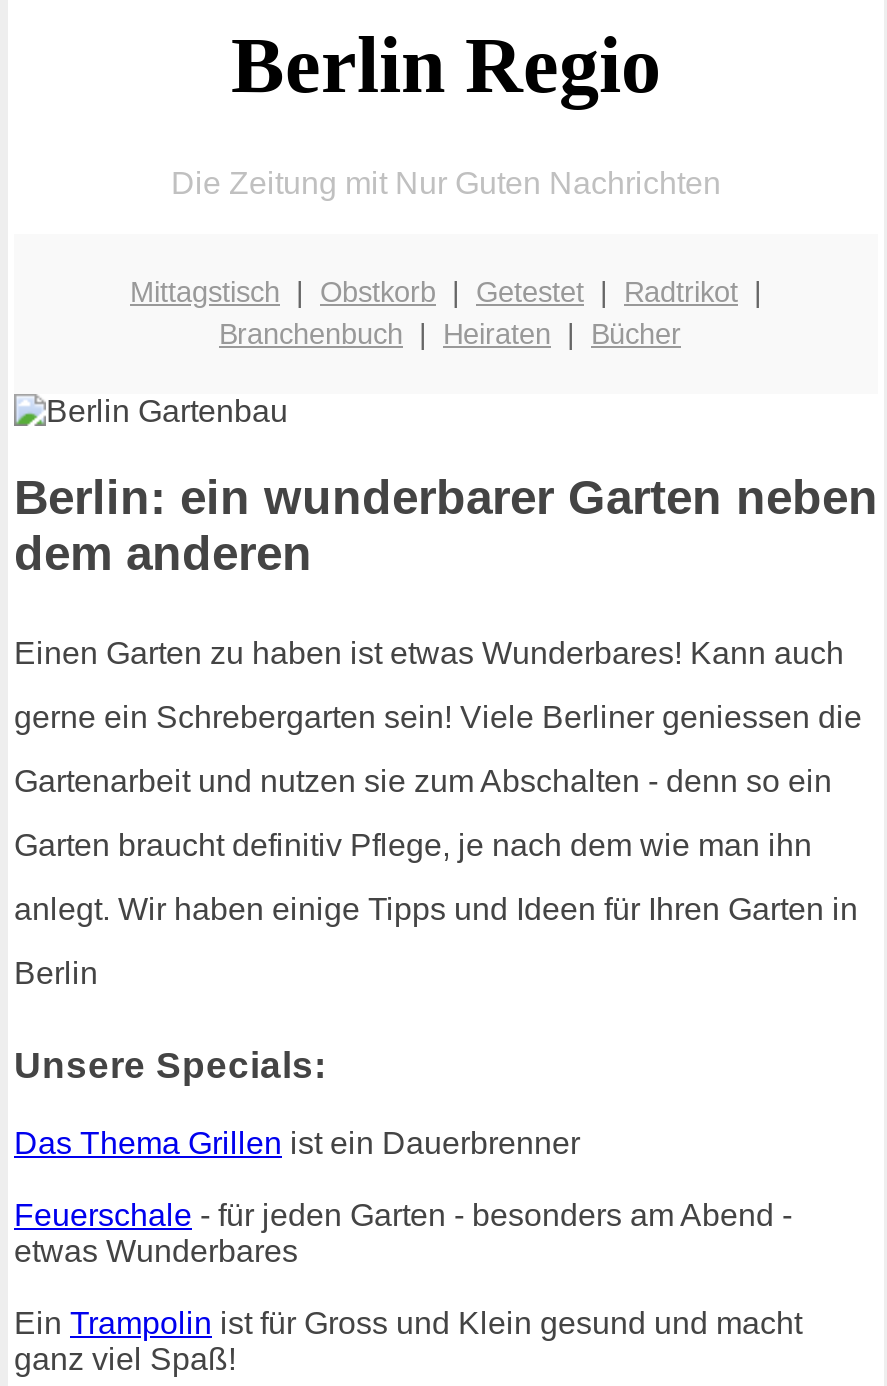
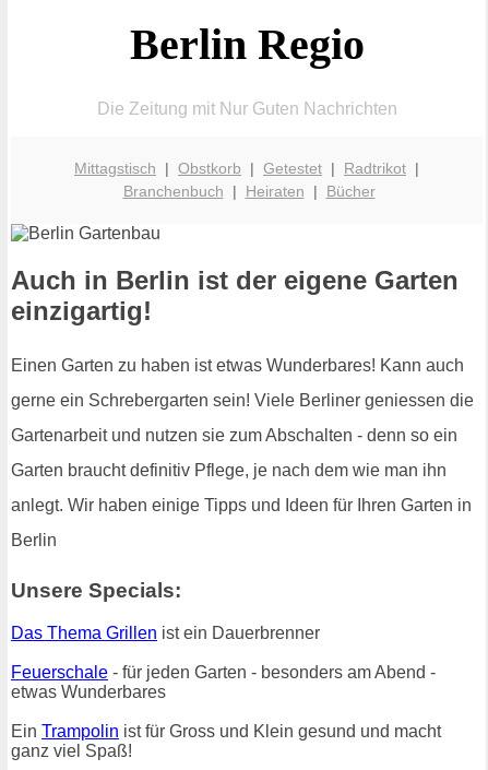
- Berlin: ein wunderbarer Garten neben
- dem anderen
+ Auch in Berlin ist der eigene Garten
+ einzigartig!
